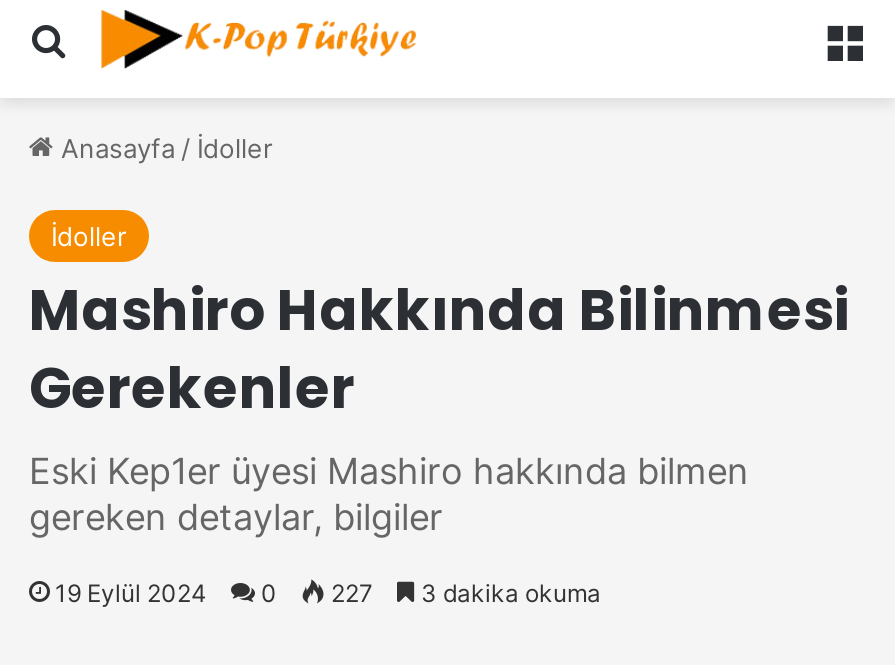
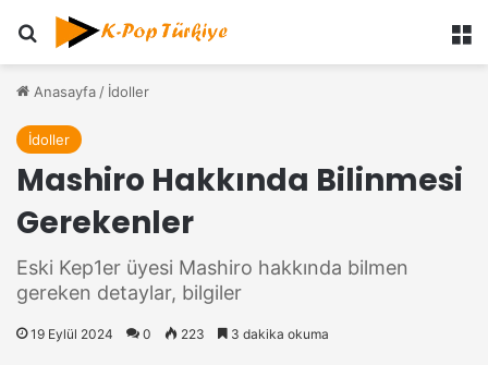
- 19 Eylül 2024 0 227 3 dakika okuma
+ 19 Eylül 2024 0 223 3 dakika okuma
